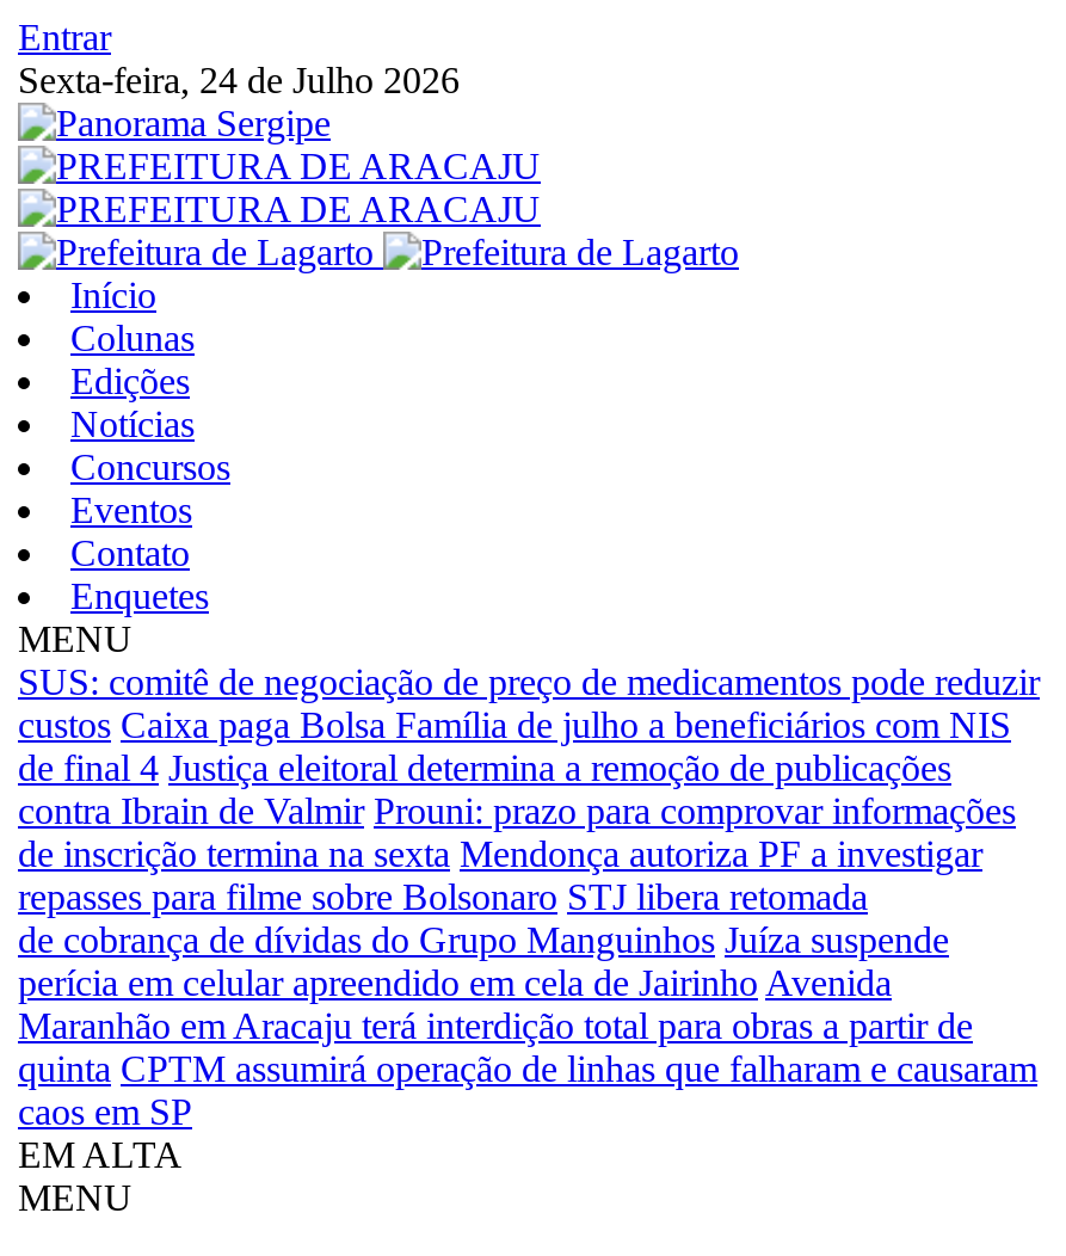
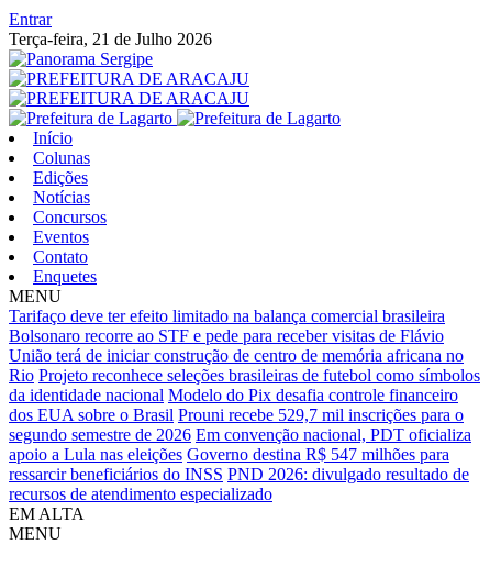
- Sexta-feira, 24 de Julho 2026
+ Terça-feira, 21 de Julho 2026

- SUS: comitê de negociação de preço de medicamentos pode reduzir
- custos Caixa paga Bolsa Família de julho a beneficiários com NIS
- de final 4 Justiça eleitoral determina a remoção de publicações
- contra Ibrain de Valmir Prouni: prazo para comprovar informações
- de inscrição termina na sexta Mendonça autoriza PF a investigar
- repasses para filme sobre Bolsonaro STJ libera retomada
- de cobrança de dívidas do Grupo Manguinhos Juíza suspende
- perícia em celular apreendido em cela de Jairinho Avenida
- Maranhão em Aracaju terá interdição total para obras a partir de
- quinta CPTM assumirá operação de linhas que falharam e causaram
- caos em SP
+ Tarifaço deve ter efeito limitado na balança comercial brasileira
+ Bolsonaro recorre ao STF e pede para receber visitas de Flávio
+ União terá de iniciar construção de centro de memória africana no
+ Rio Projeto reconhece seleções brasileiras de futebol como símbolos
+ da identidade nacional Modelo do Pix desafia controle financeiro
+ dos EUA sobre o Brasil Prouni recebe 529,7 mil inscrições para o
+ segundo semestre de 2026 Em convenção nacional, PDT oficializa
+ apoio a Lula nas eleições Governo destina R$ 547 milhões para
+ ressarcir beneficiários do INSS PND 2026: divulgado resultado de
+ recursos de atendimento especializado
